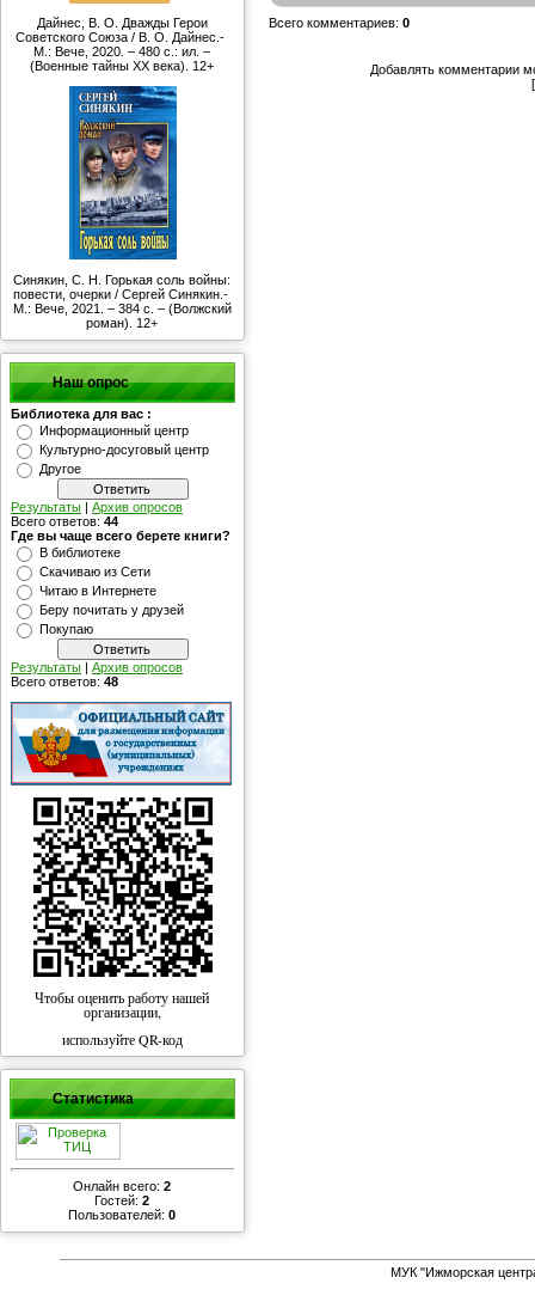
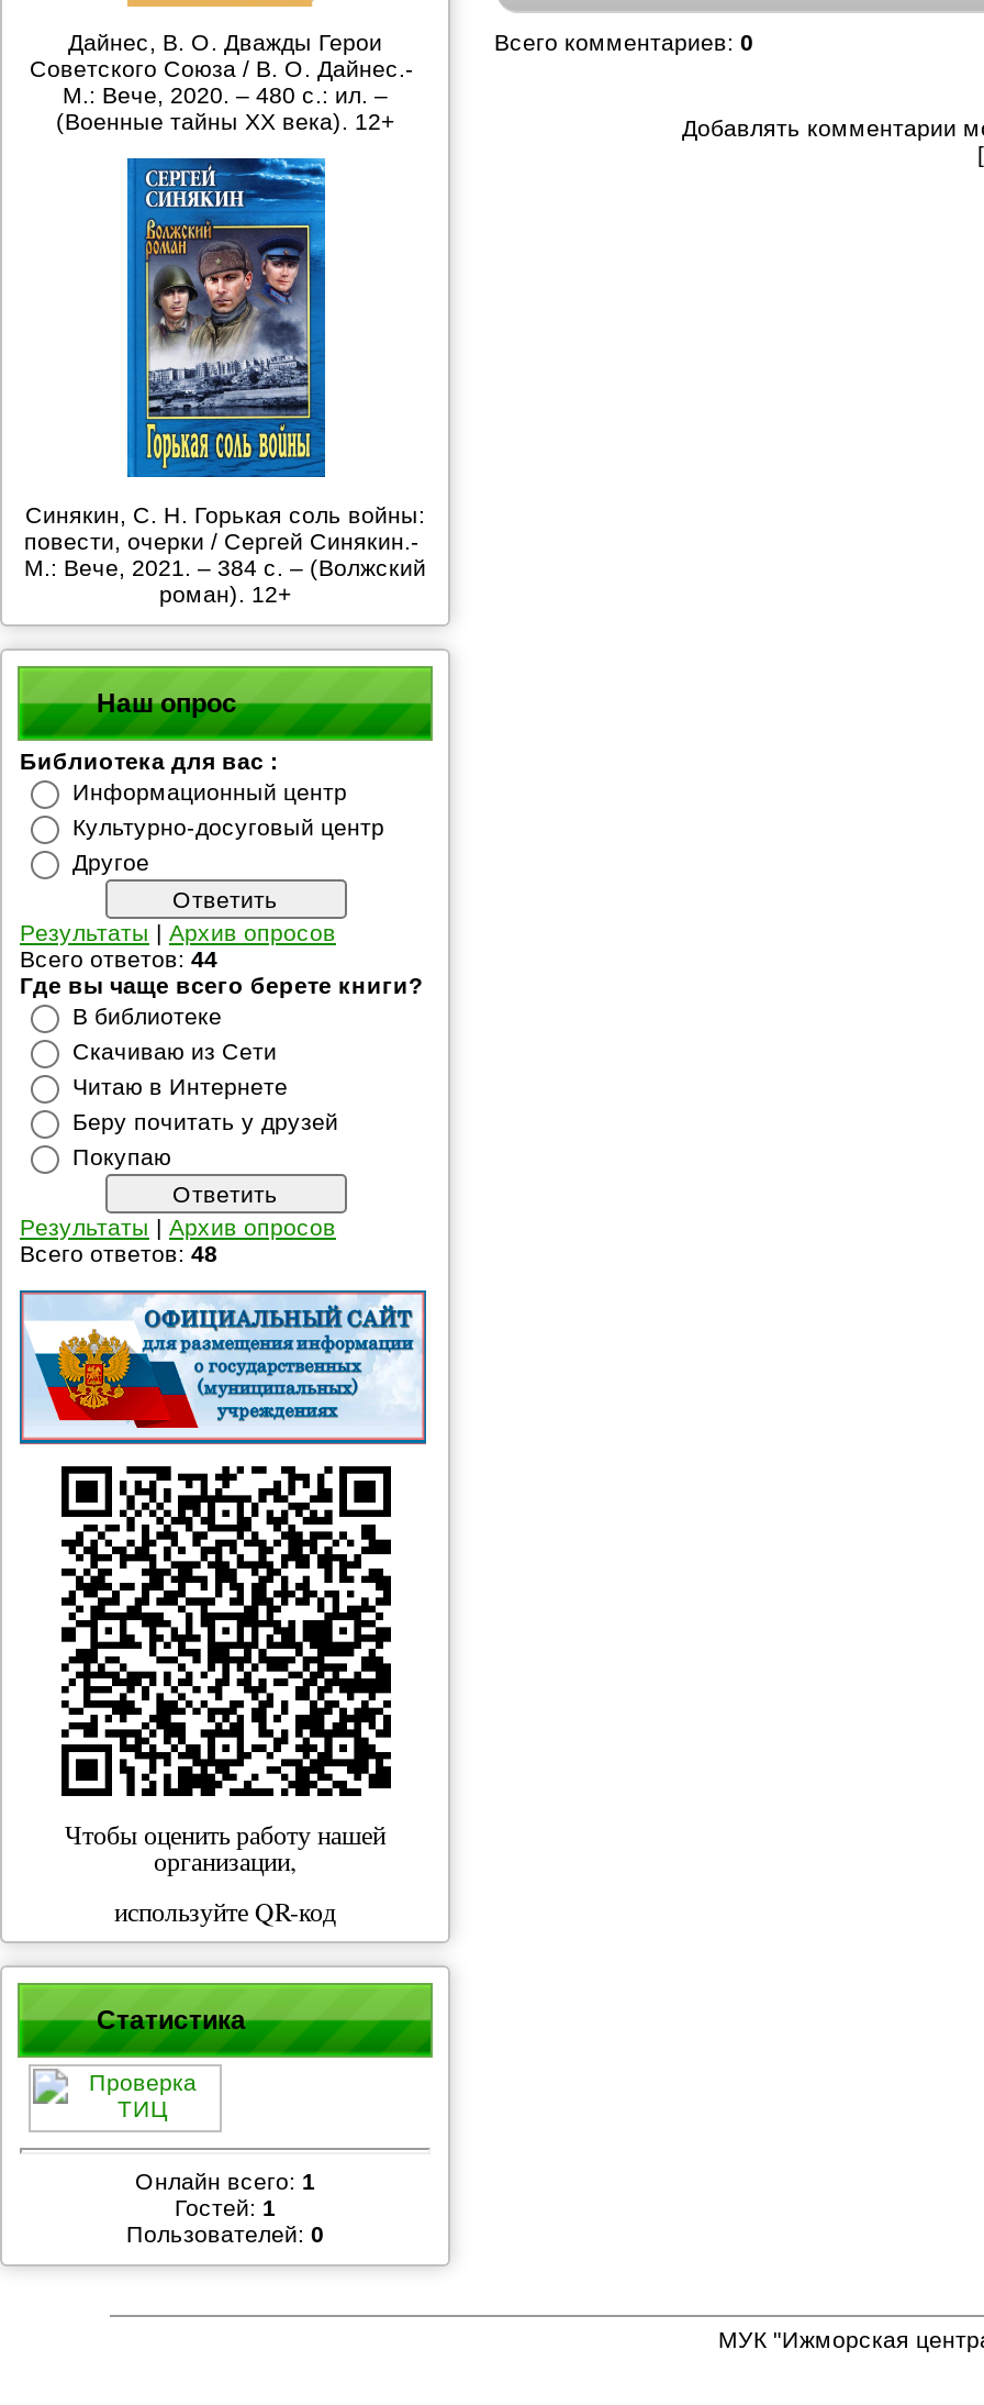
- Онлайн всего: 2
+ Онлайн всего: 1

- Гостей: 2
+ Гостей: 1
